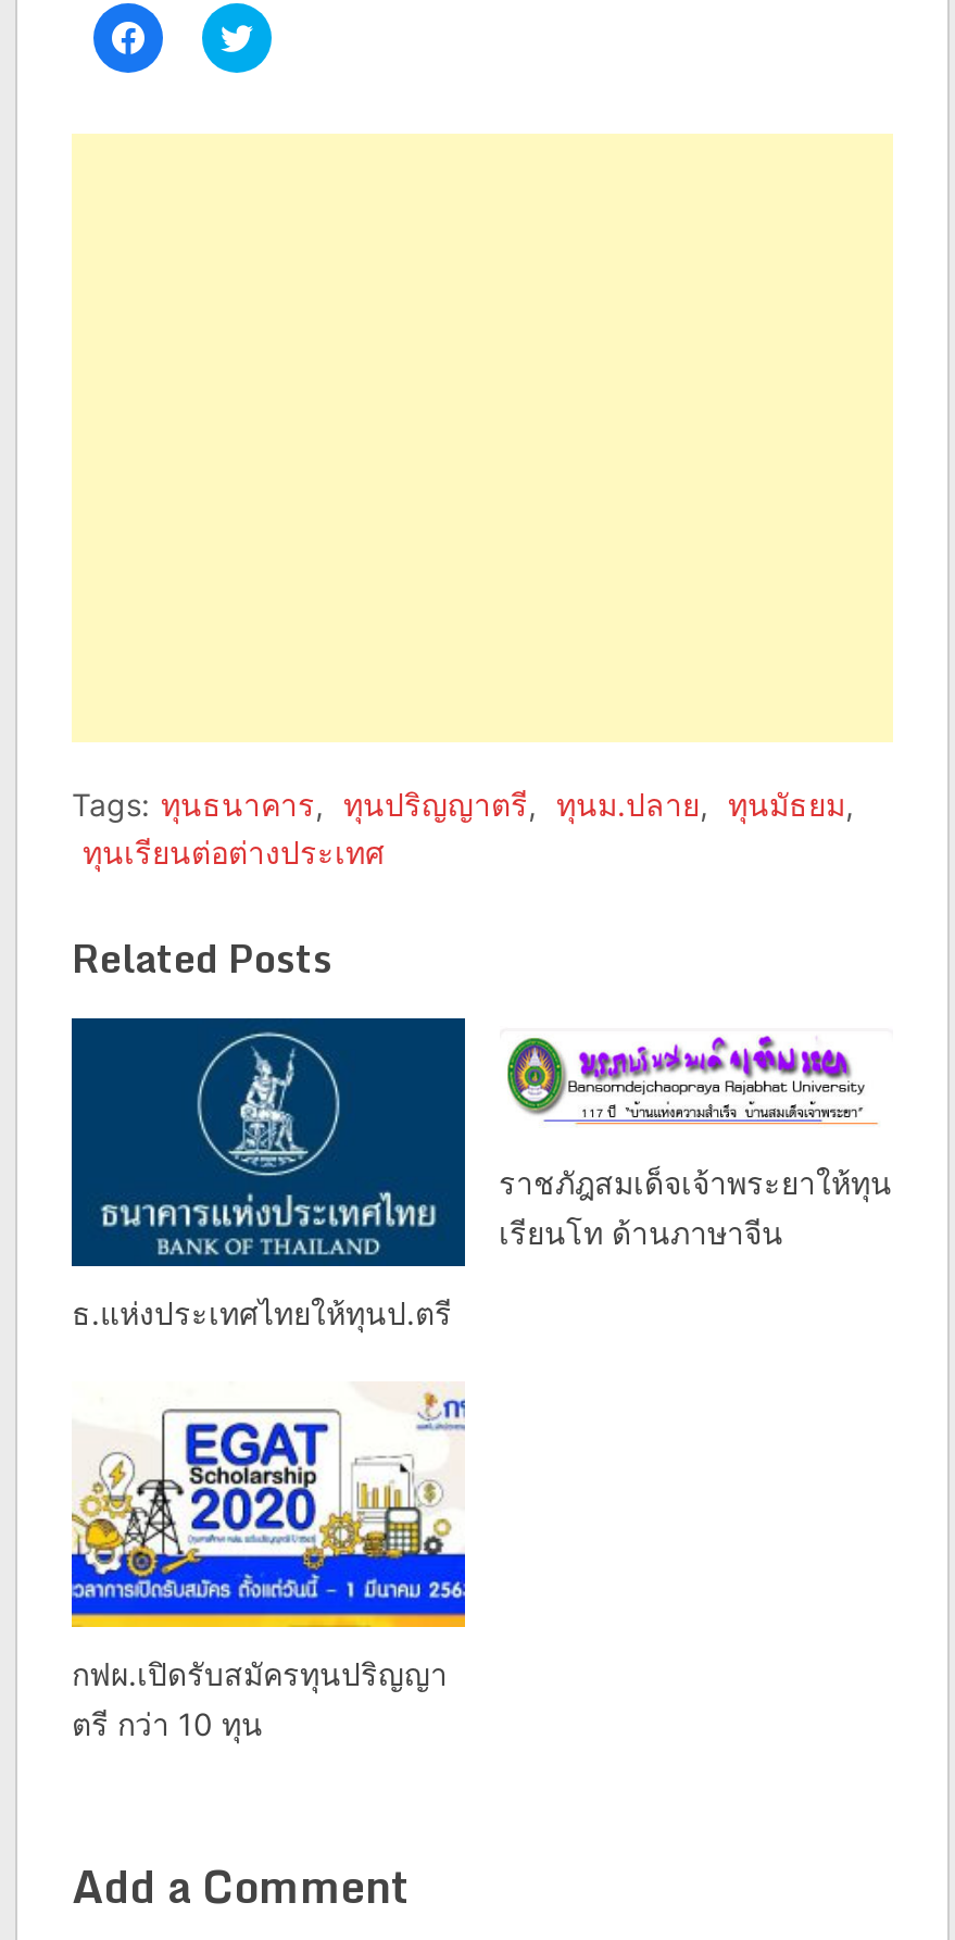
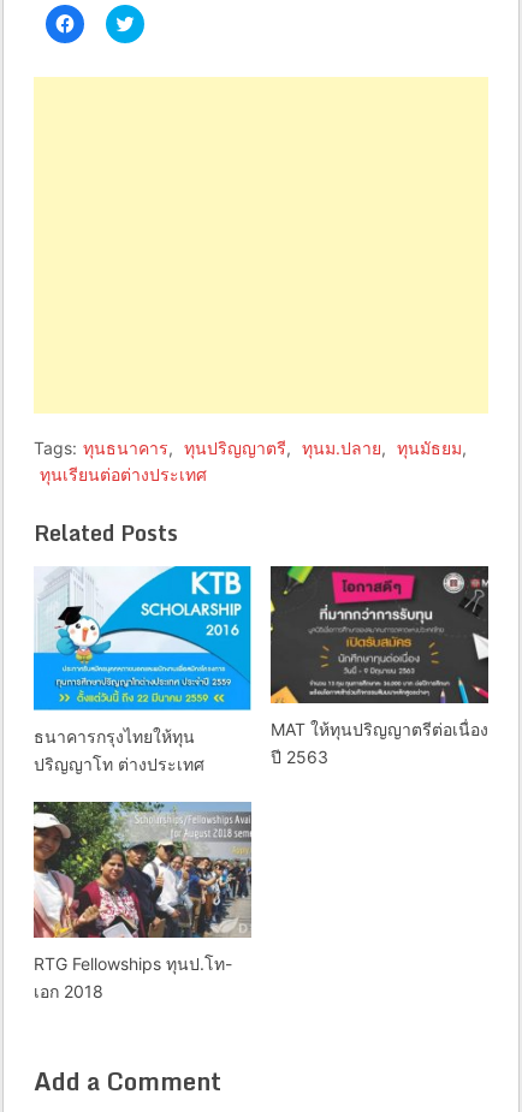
- [image]
- ธ.แห่งประเทศไทยให้ทุนป.ตรี
+ [image]
+ ธนาคารกรุงไทยให้ทุน
+ ปริญญาโท ต่างประเทศ

- [image]
+ [image]

- ราชภัฎสมเด็จเจ้าพระยาให้ทุน
- เรียนโท ด้านภาษาจีน
+ MAT ให้ทุนปริญญาตรีต่อเนื่อง
+ ปี 2563

- [image]
- กฟผ.เปิดรับสมัครทุนปริญญา
- ตรี กว่า 10 ทุน
+ [image]
+ RTG Fellowships ทุนป.โท-
+ เอก 2018
